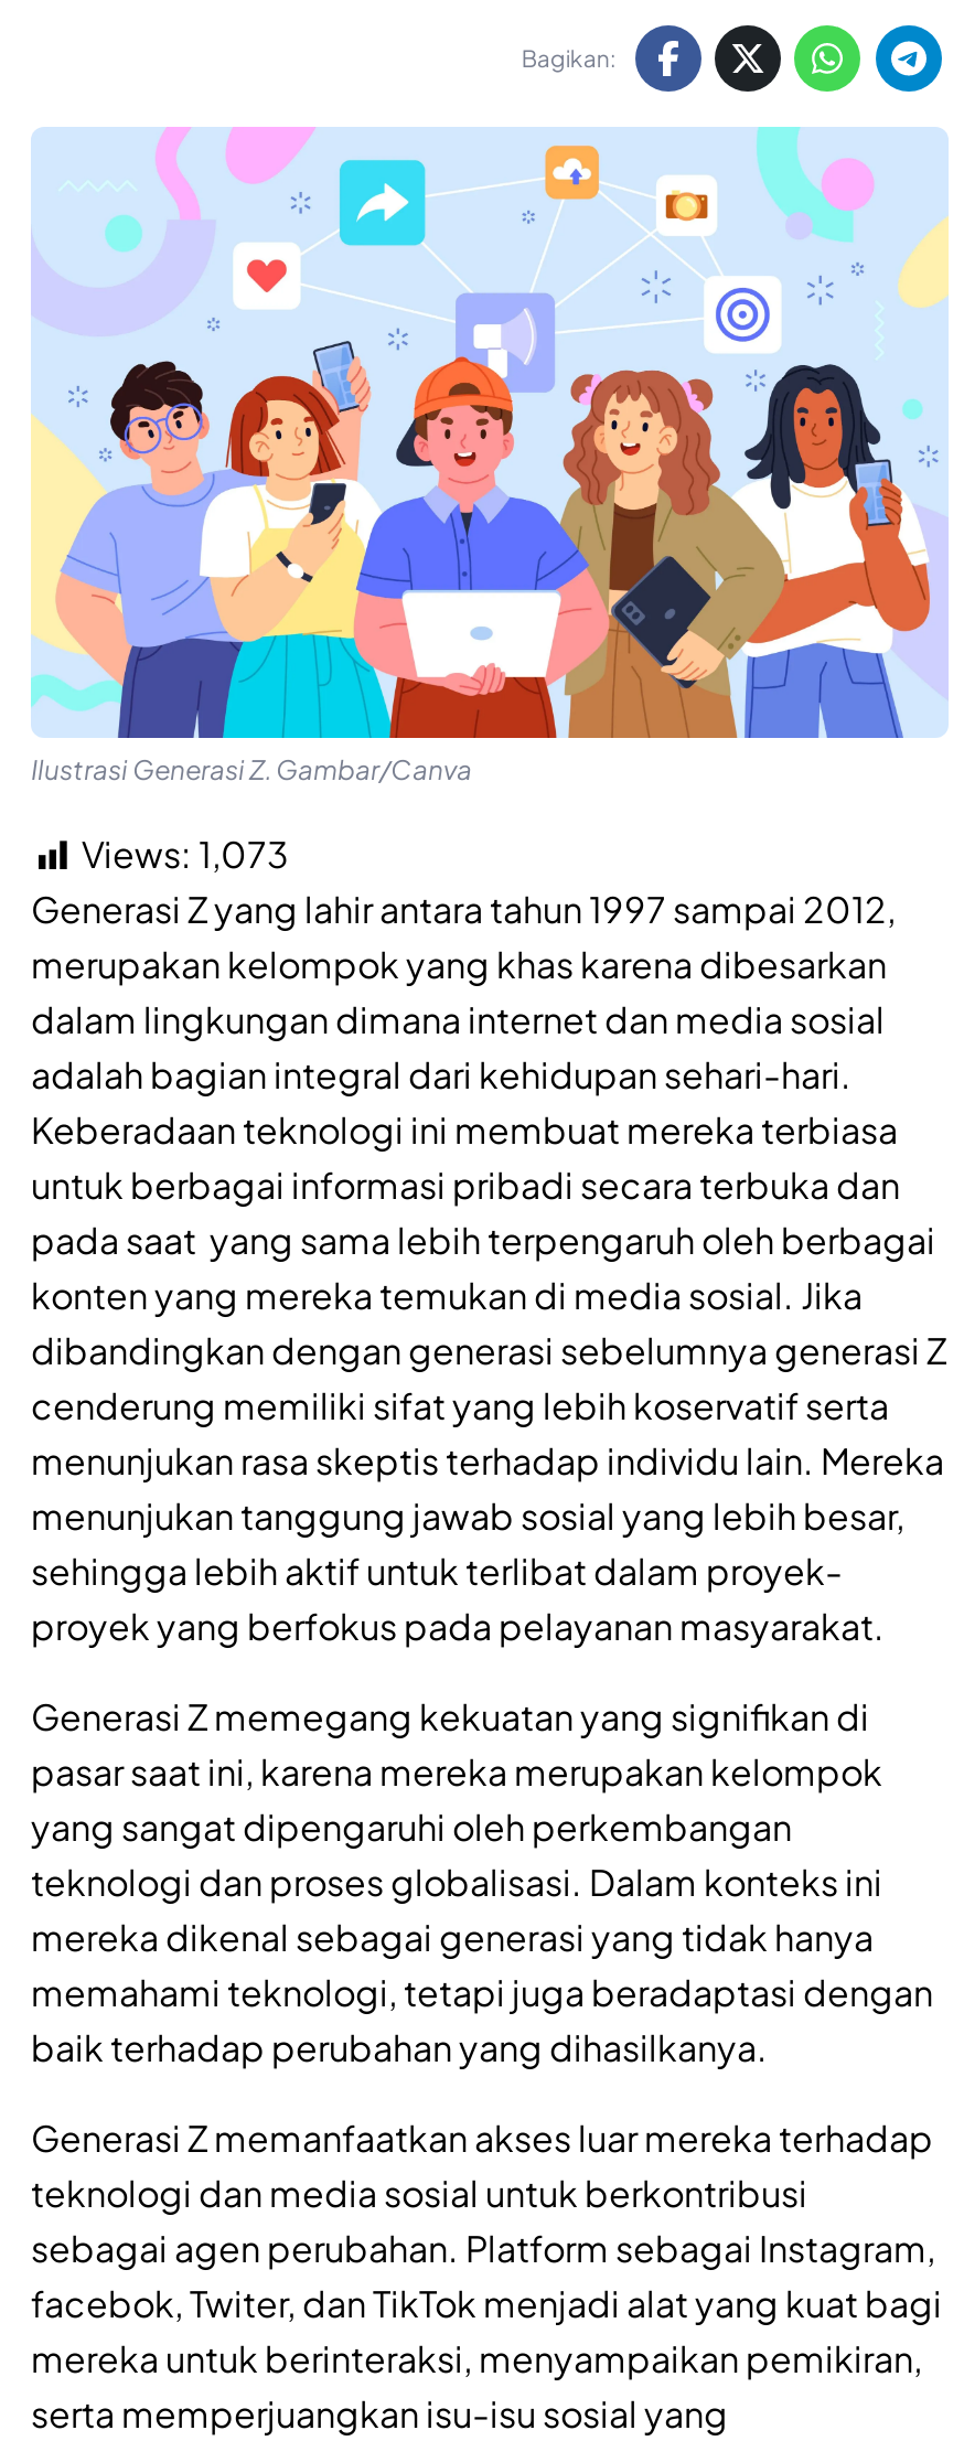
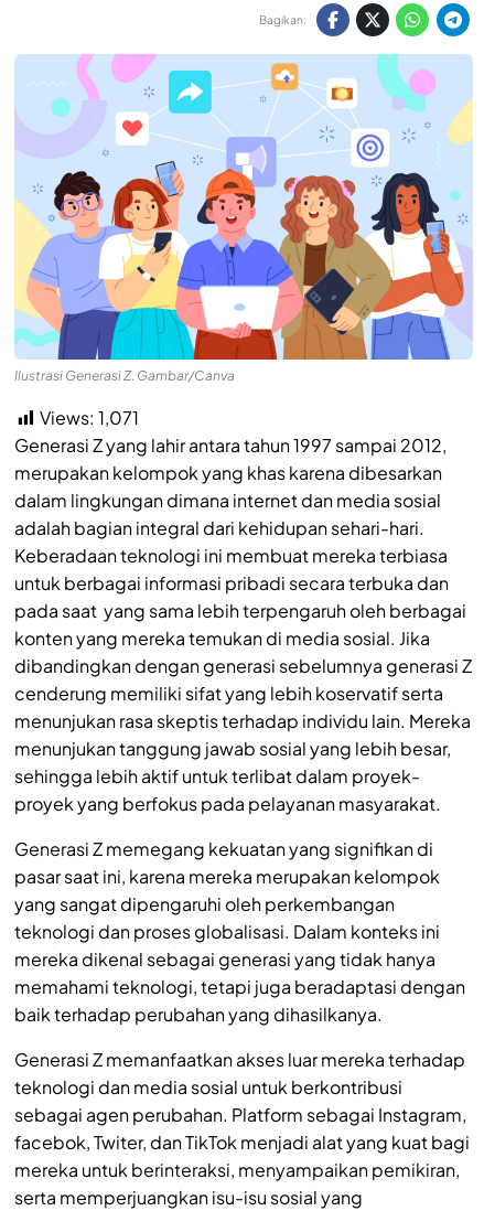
- Views: 1,073
+ Views: 1,071
